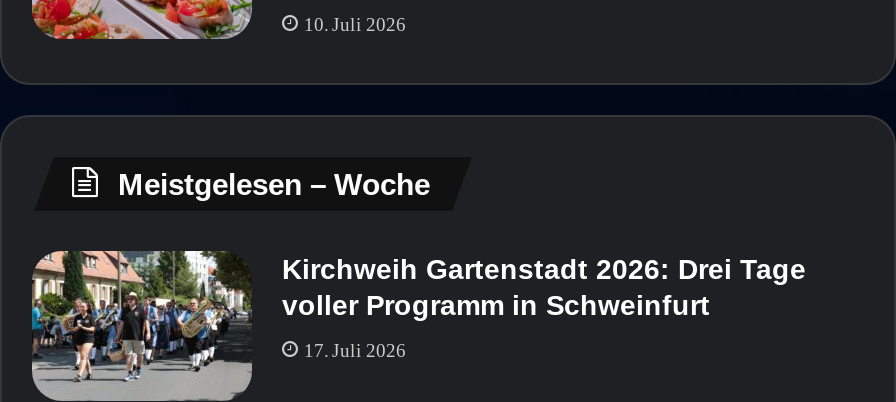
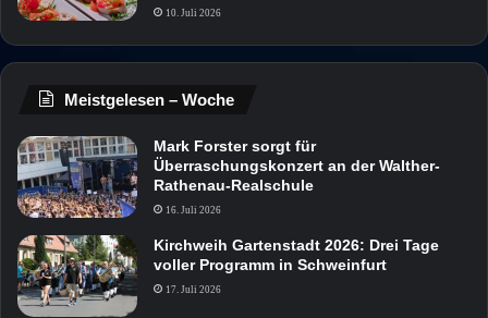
+ [image]
+ Mark Forster sorgt für
+ Überraschungskonzert an der Walther-
+ Rathenau-Realschule
+ 16. Juli 2026
